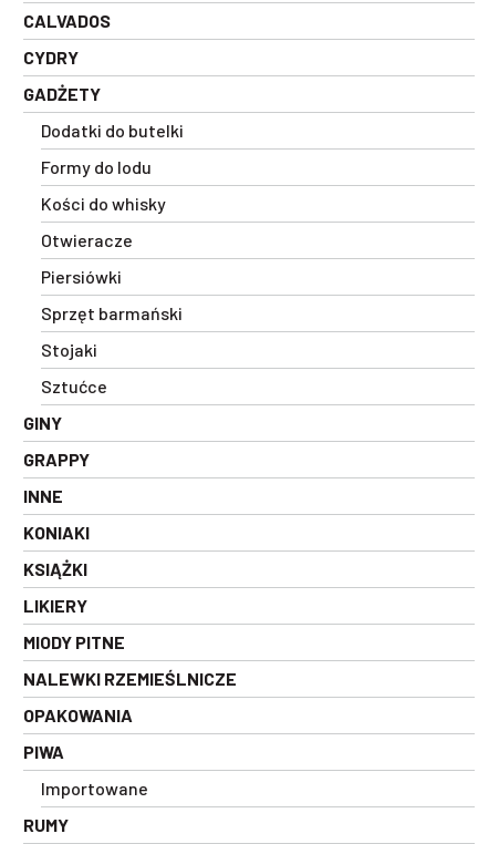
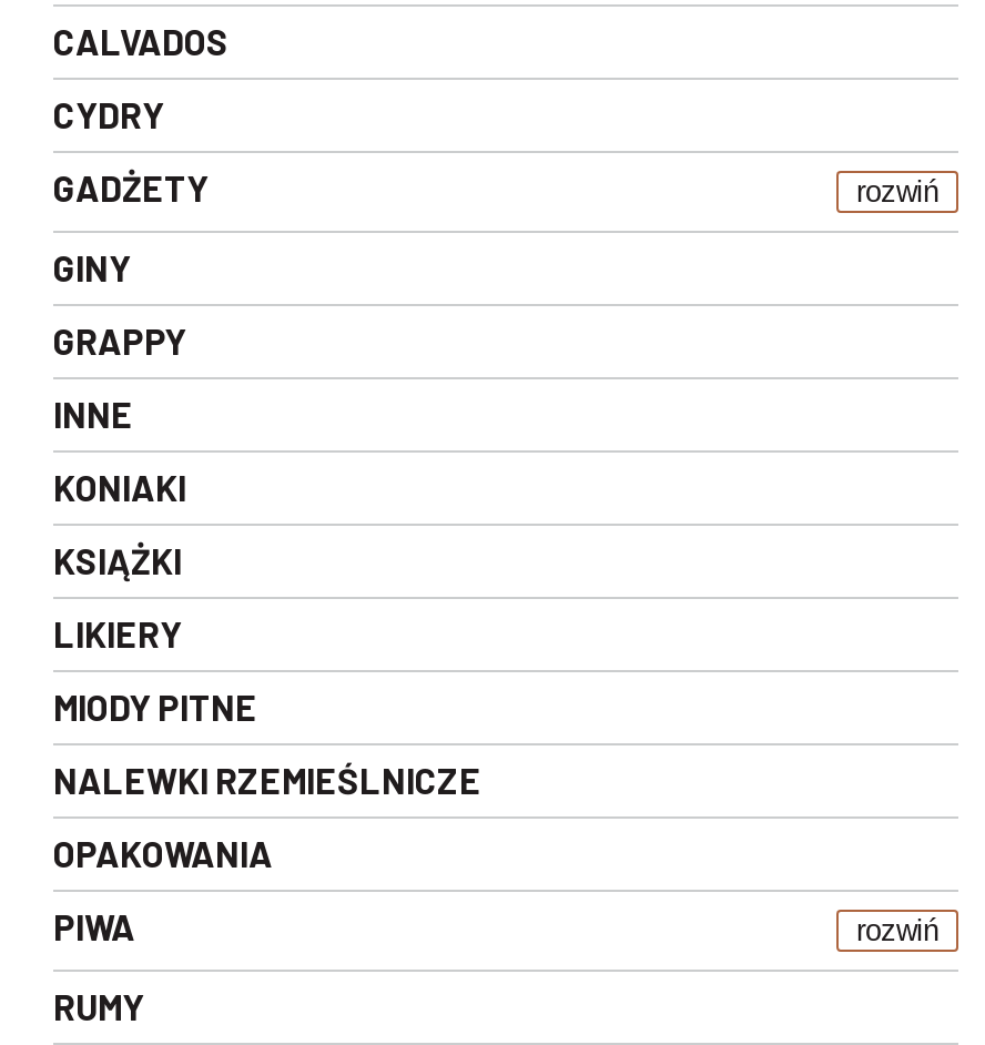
- Dodatki do butelki
- Formy do lodu
- Kości do whisky
- Otwieracze
- Piersiówki
- Sprzęt barmański
- Stojaki
- Sztućce
+ rozwiń

- Importowane
+ rozwiń
